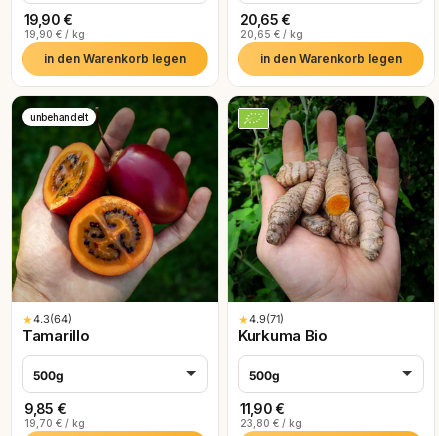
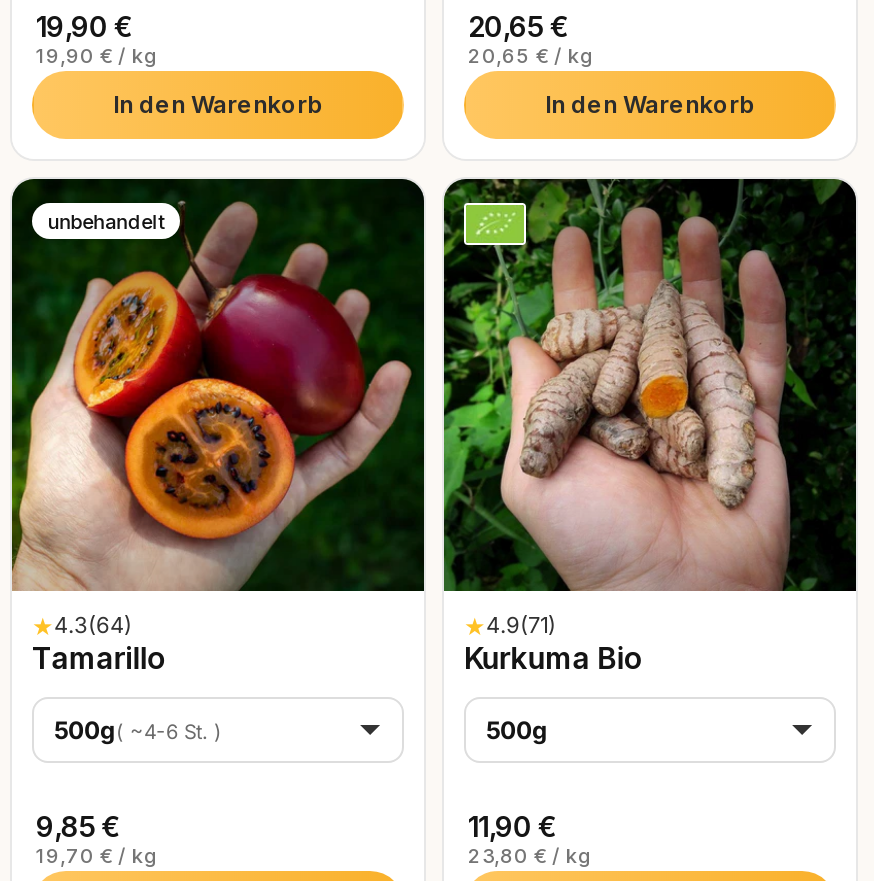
- in den Warenkorb legen
+ In den Warenkorb

- in den Warenkorb legen
+ In den Warenkorb

- 500g
+ 500g ( ~4-6 St. )
